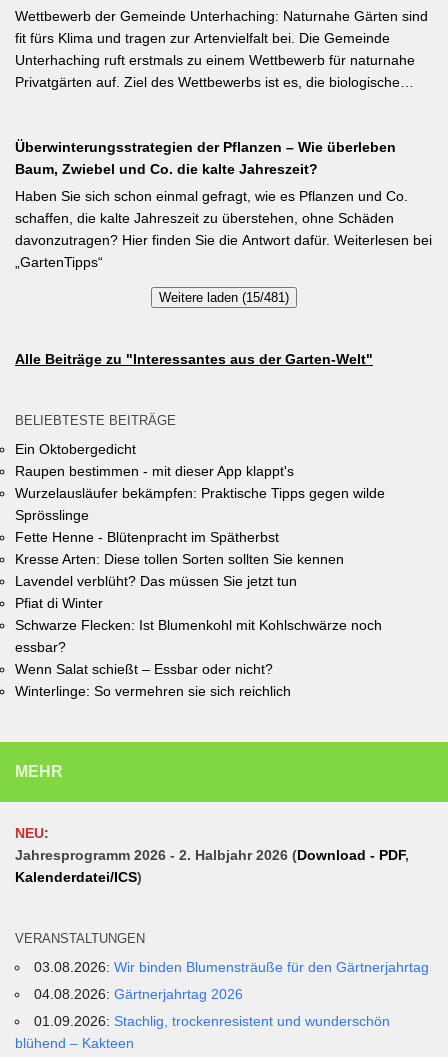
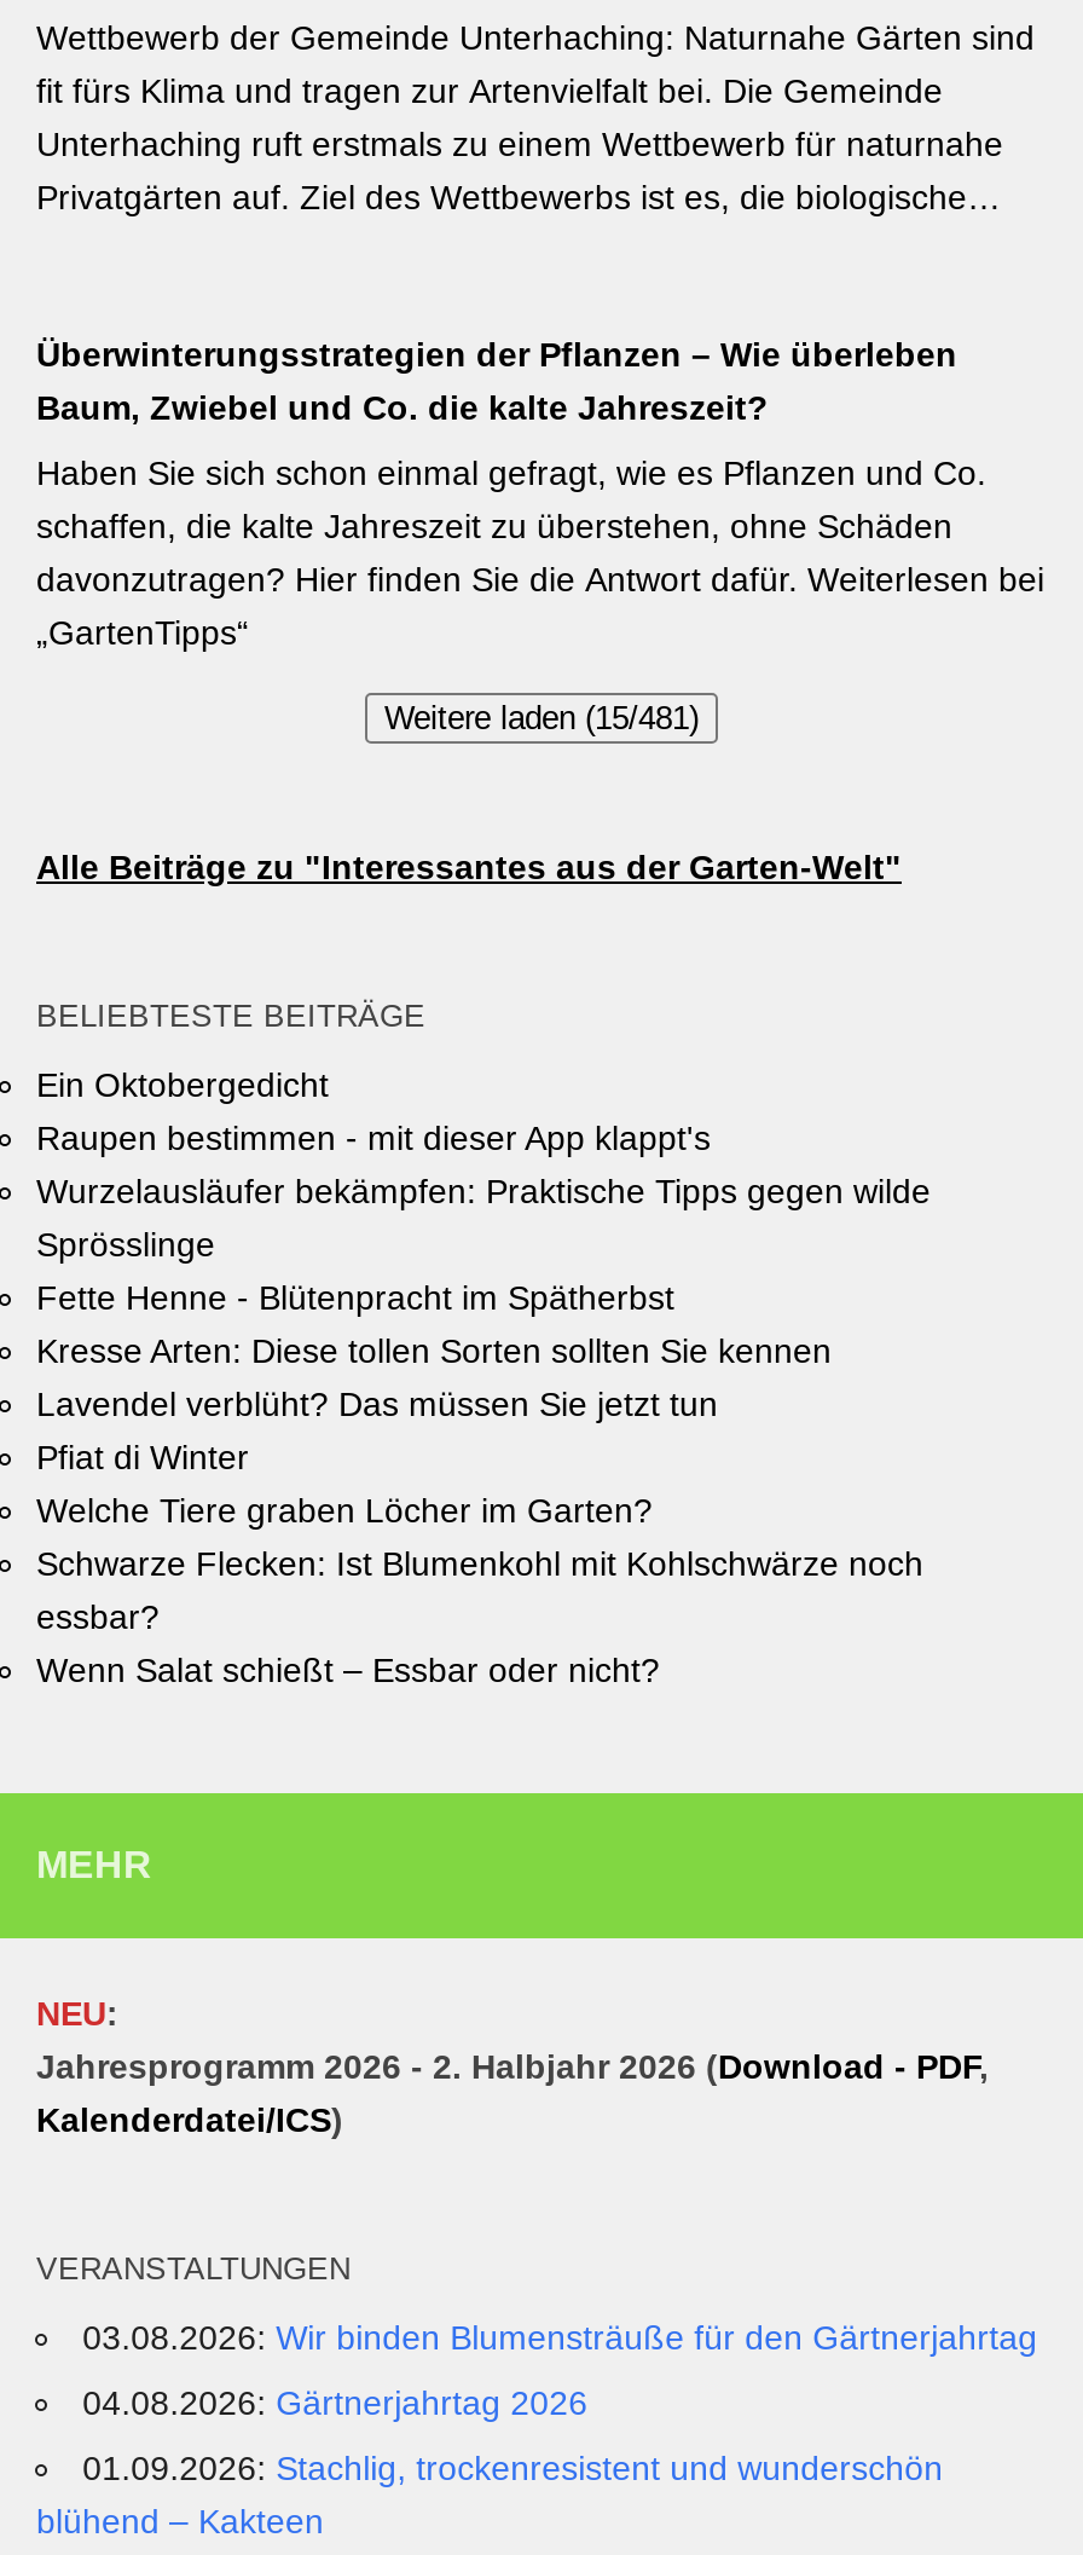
+ Welche Tiere graben Löcher im Garten?

moved down: Schwarze Flecken: Ist Blumenkohl mit Kohlschwärze noch | essbar? | Wenn Salat schießt – Essbar oder nicht?

- Winterlinge: So vermehren sie sich reichlich
